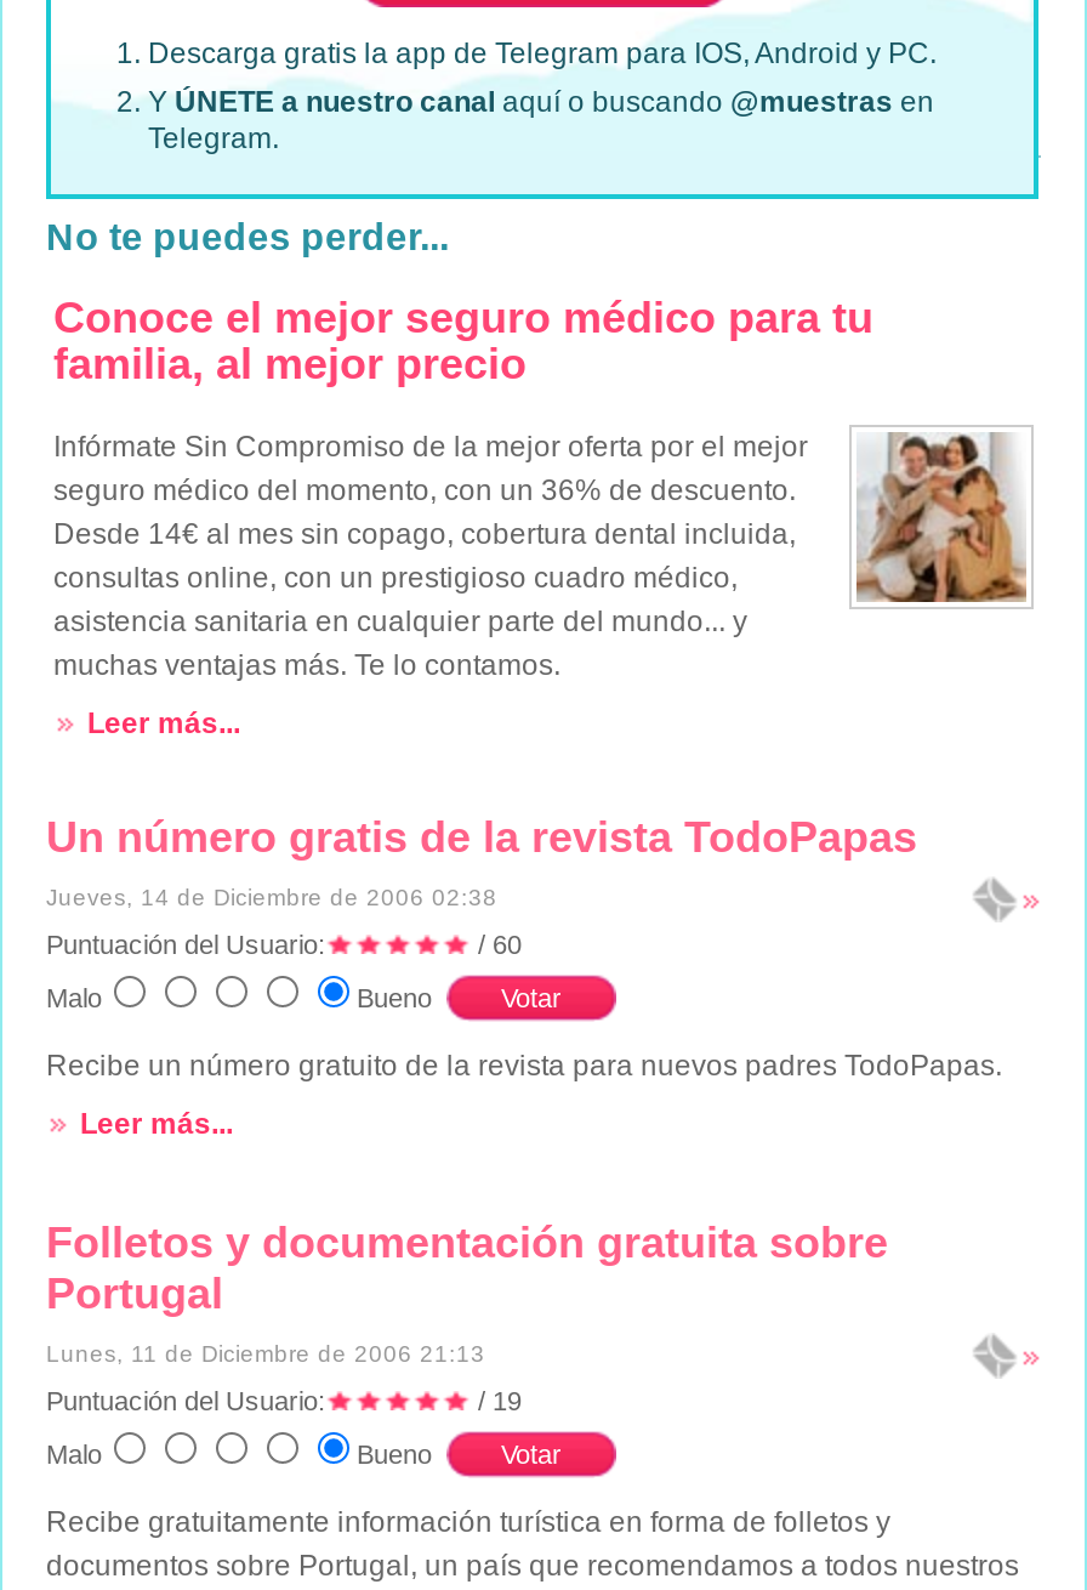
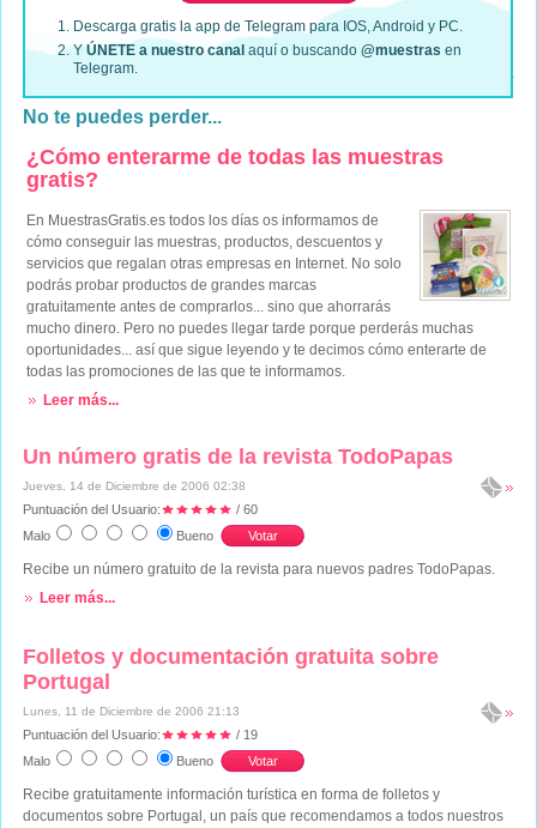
- Conoce el mejor seguro médico para tu
- familia, al mejor precio
+ ¿Cómo enterarme de todas las muestras
+ gratis?

- [image]
- Infórmate Sin Compromiso de la mejor oferta por el mejor
- seguro médico del momento, con un 36% de descuento.
- Desde 14€ al mes sin copago, cobertura dental incluida,
- consultas online, con un prestigioso cuadro médico,
- asistencia sanitaria en cualquier parte del mundo... y
- muchas ventajas más. Te lo contamos.
+ [image]
+ En MuestrasGratis.es todos los días os informamos de
+ cómo conseguir las muestras, productos, descuentos y
+ servicios que regalan otras empresas en Internet. No solo
+ podrás probar productos de grandes marcas
+ gratuitamente antes de comprarlos... sino que ahorrarás
+ mucho dinero. Pero no puedes llegar tarde porque perderás muchas
+ oportunidades... así que sigue leyendo y te decimos cómo enterarte de
+ todas las promociones de las que te informamos.
